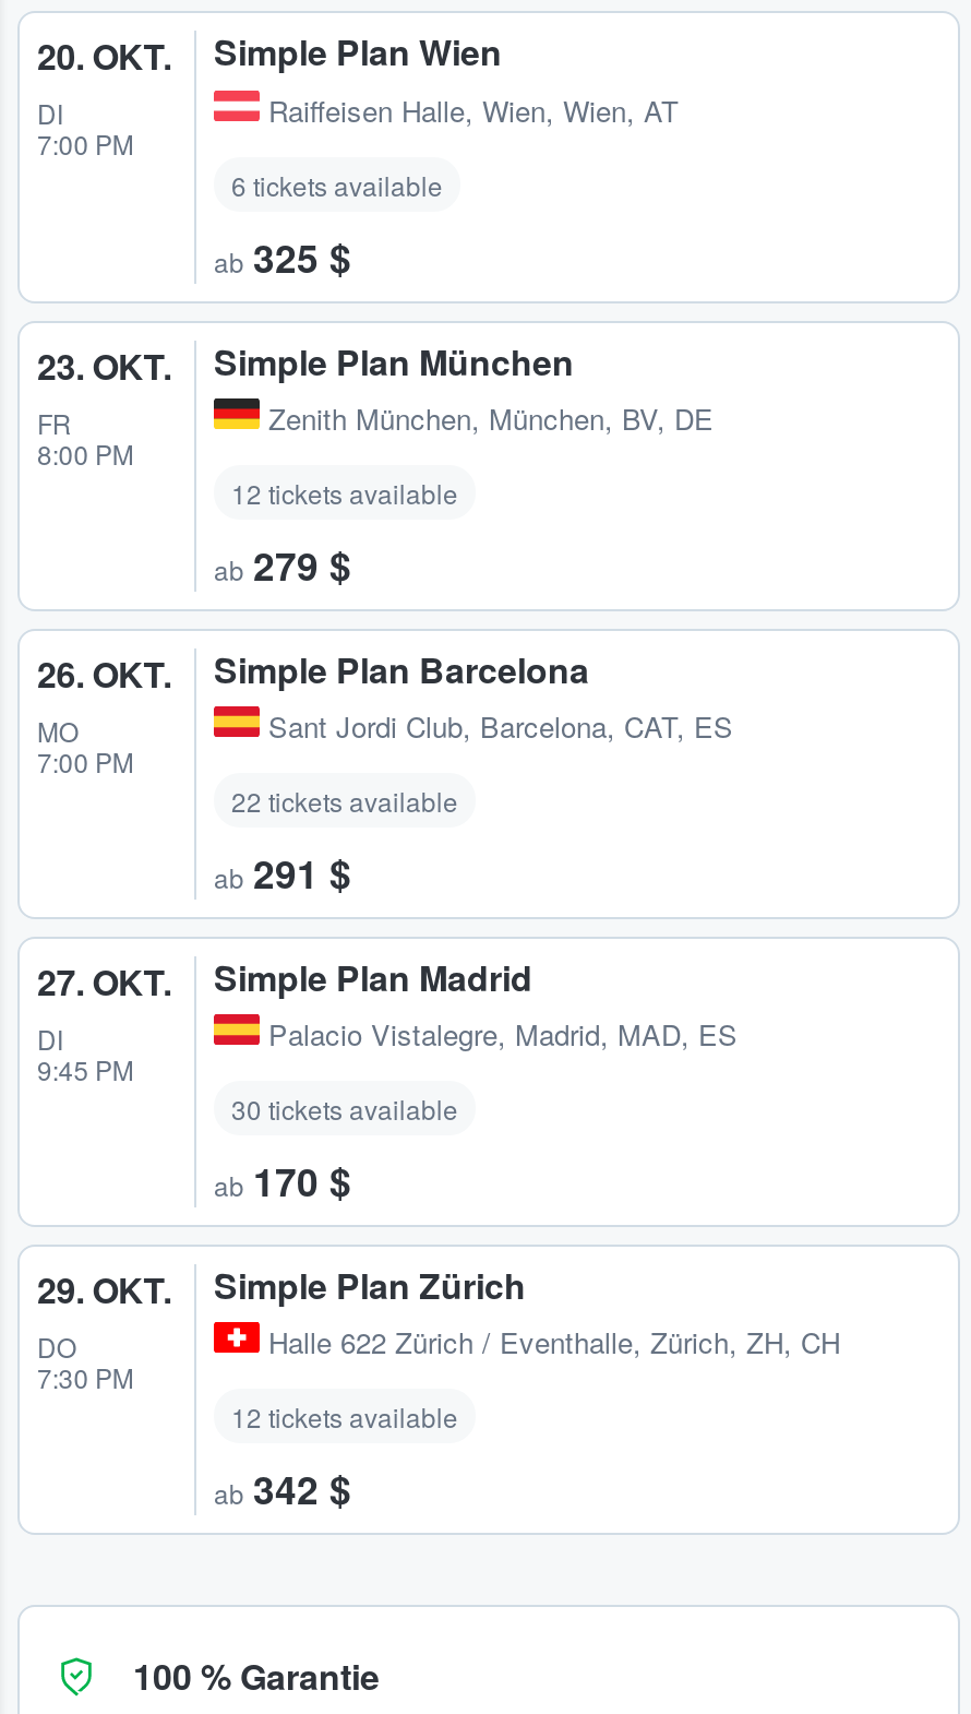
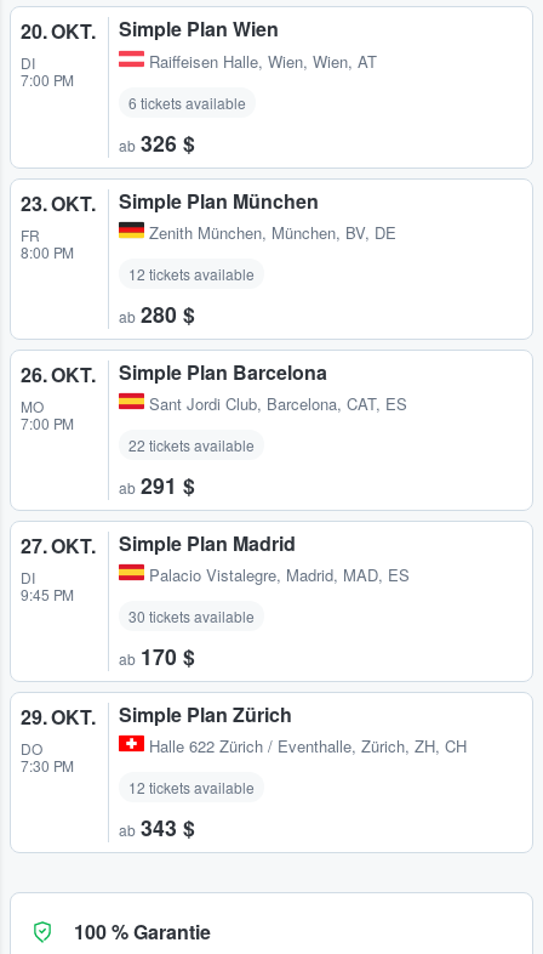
- ab 325 $
+ ab 326 $

- ab 279 $
+ ab 280 $

- ab 342 $
+ ab 343 $
